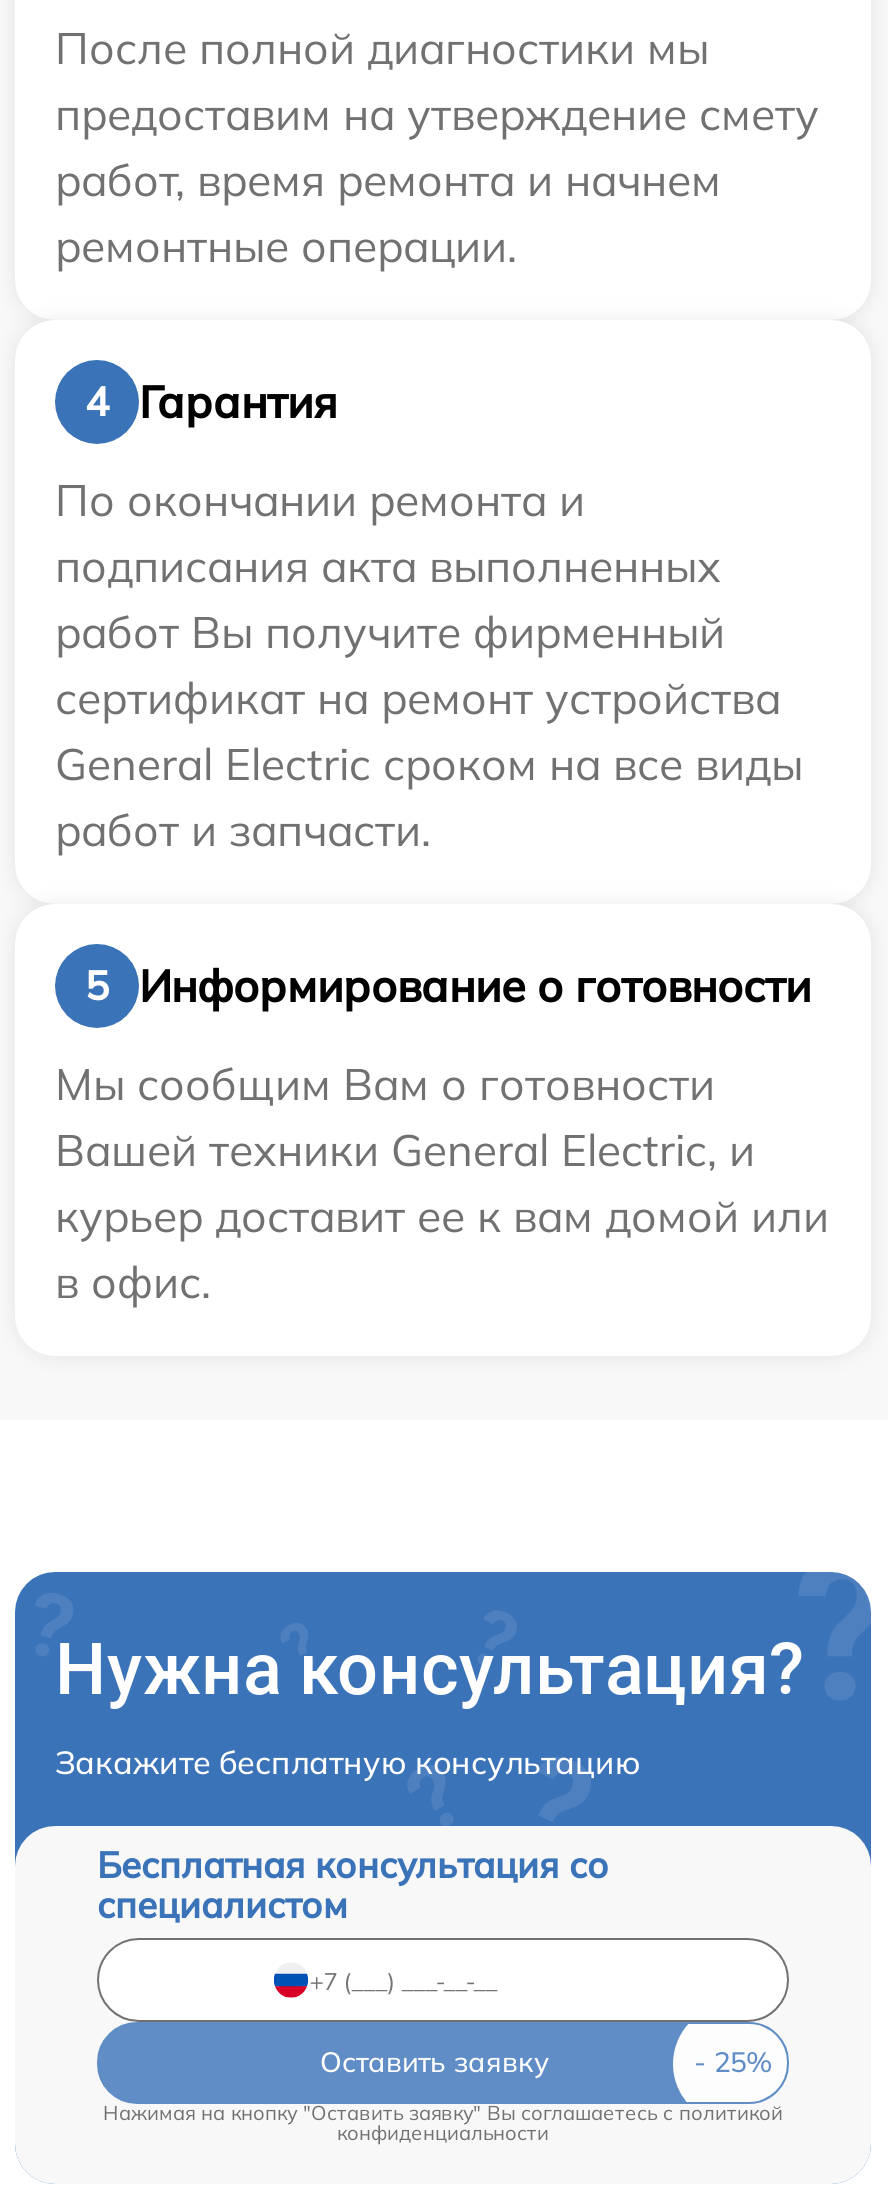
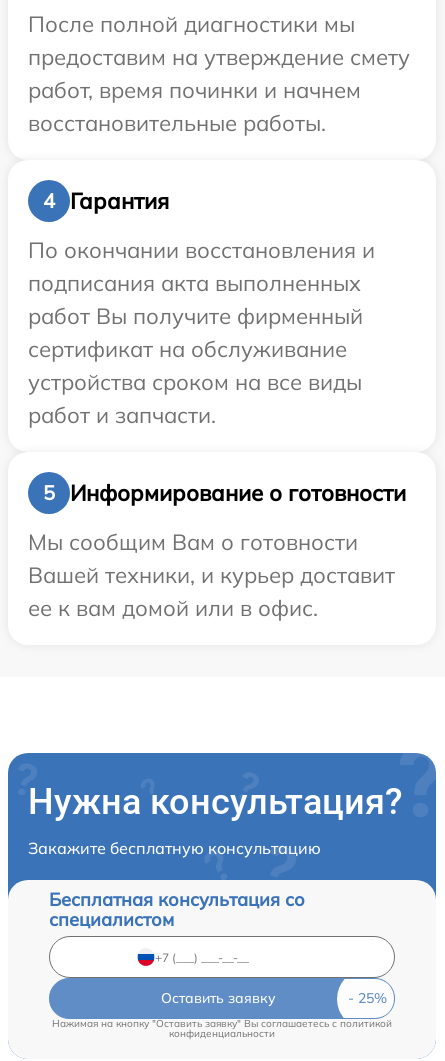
- работ, время ремонта и начнем
- ремонтные операции.
+ работ, время починки и начнем
+ восстановительные работы.

- По окончании ремонта и
+ По окончании восстановления и

- сертификат на ремонт устройства
- General Electric сроком на все виды
+ сертификат на обслуживание
+ устройства сроком на все виды

- Вашей техники General Electric, и
- курьер доставит ее к вам домой или
- в офис.
+ Вашей техники, и курьер доставит
+ ее к вам домой или в офис.
